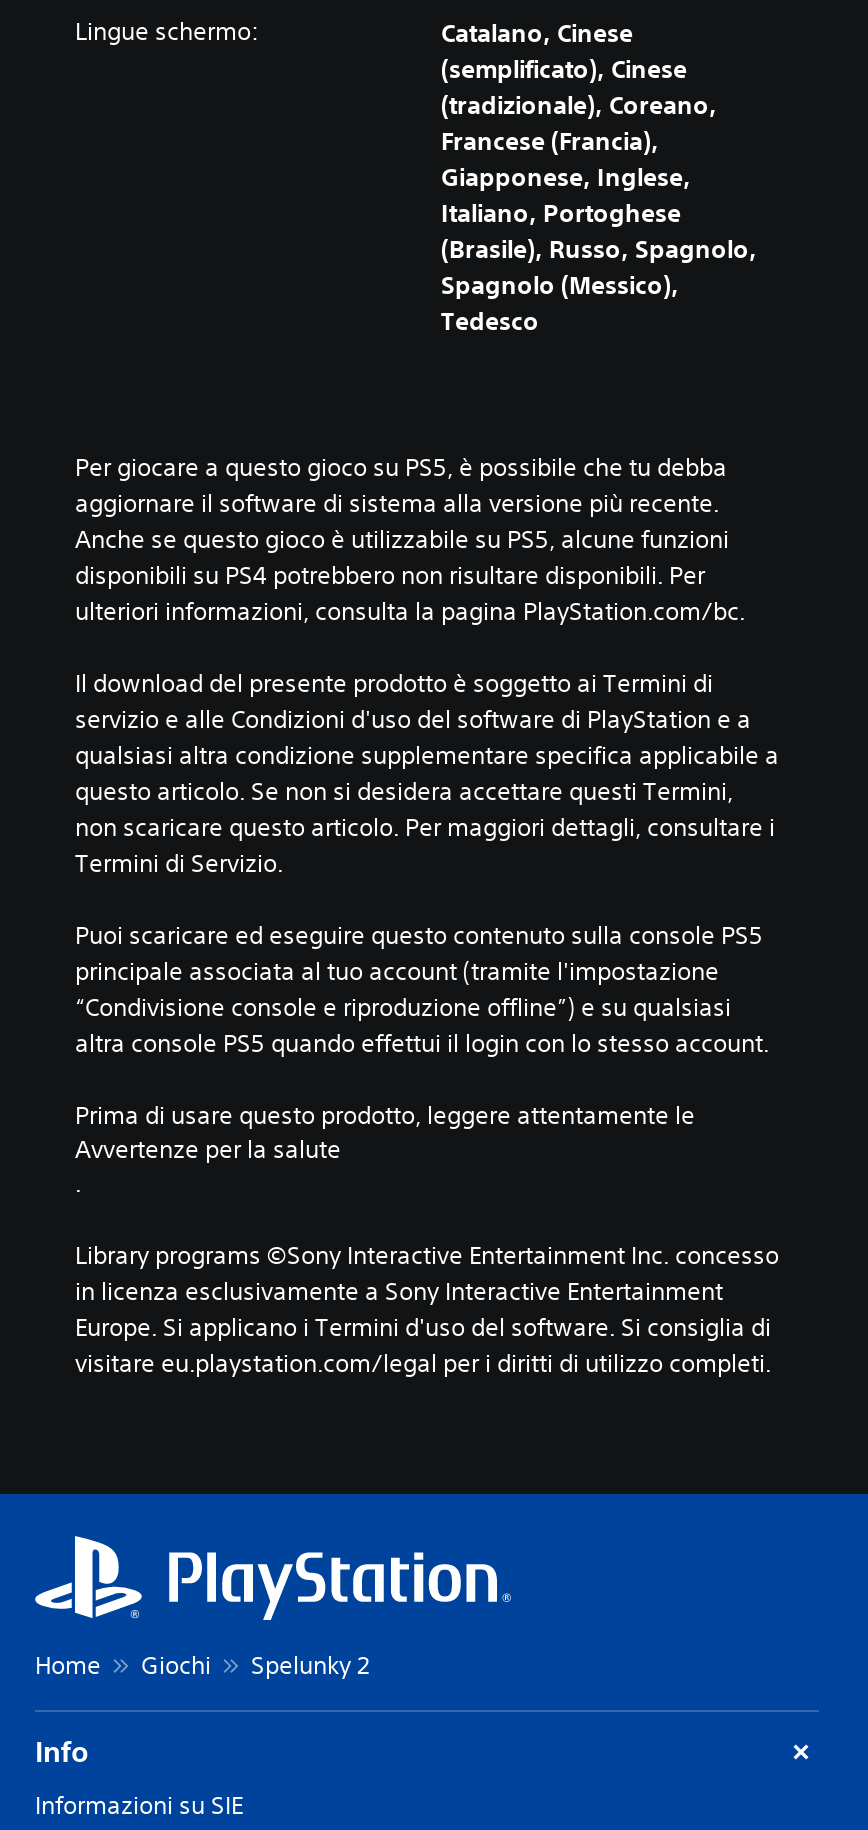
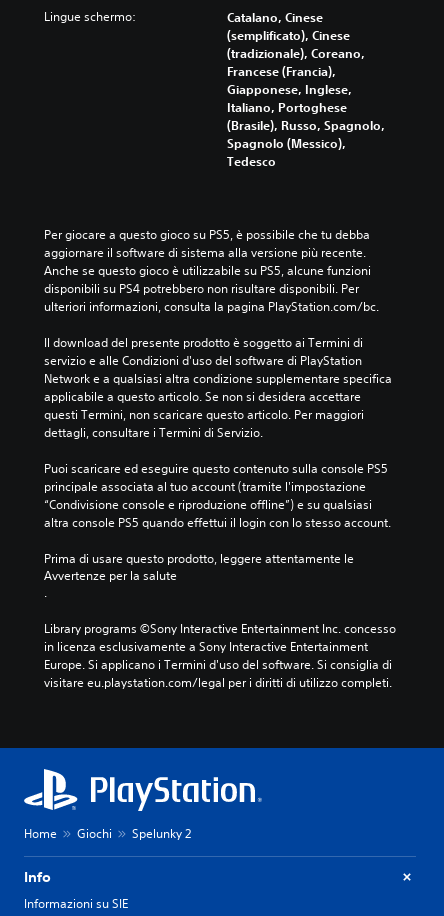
- servizio e alle Condizioni d'uso del software di PlayStation e a
- qualsiasi altra condizione supplementare specifica applicabile a
- questo articolo. Se non si desidera accettare questi Termini,
- non scaricare questo articolo. Per maggiori dettagli, consultare i
- Termini di Servizio.
+ servizio e alle Condizioni d'uso del software di PlayStation
+ Network e a qualsiasi altra condizione supplementare specifica
+ applicabile a questo articolo. Se non si desidera accettare
+ questi Termini, non scaricare questo articolo. Per maggiori
+ dettagli, consultare i Termini di Servizio.
